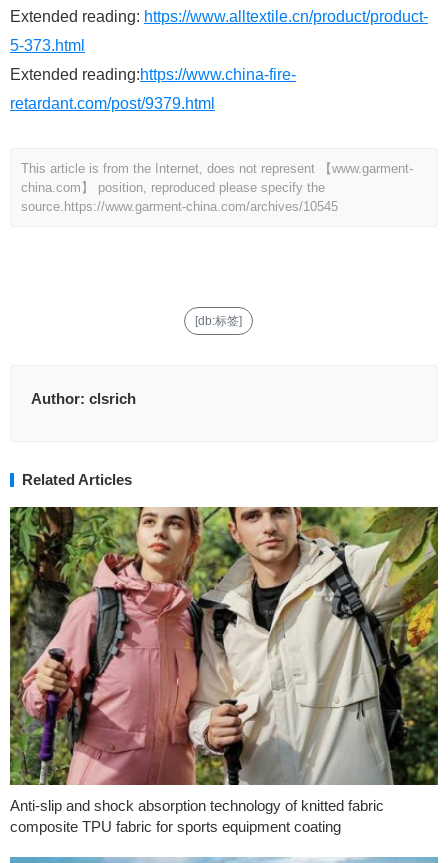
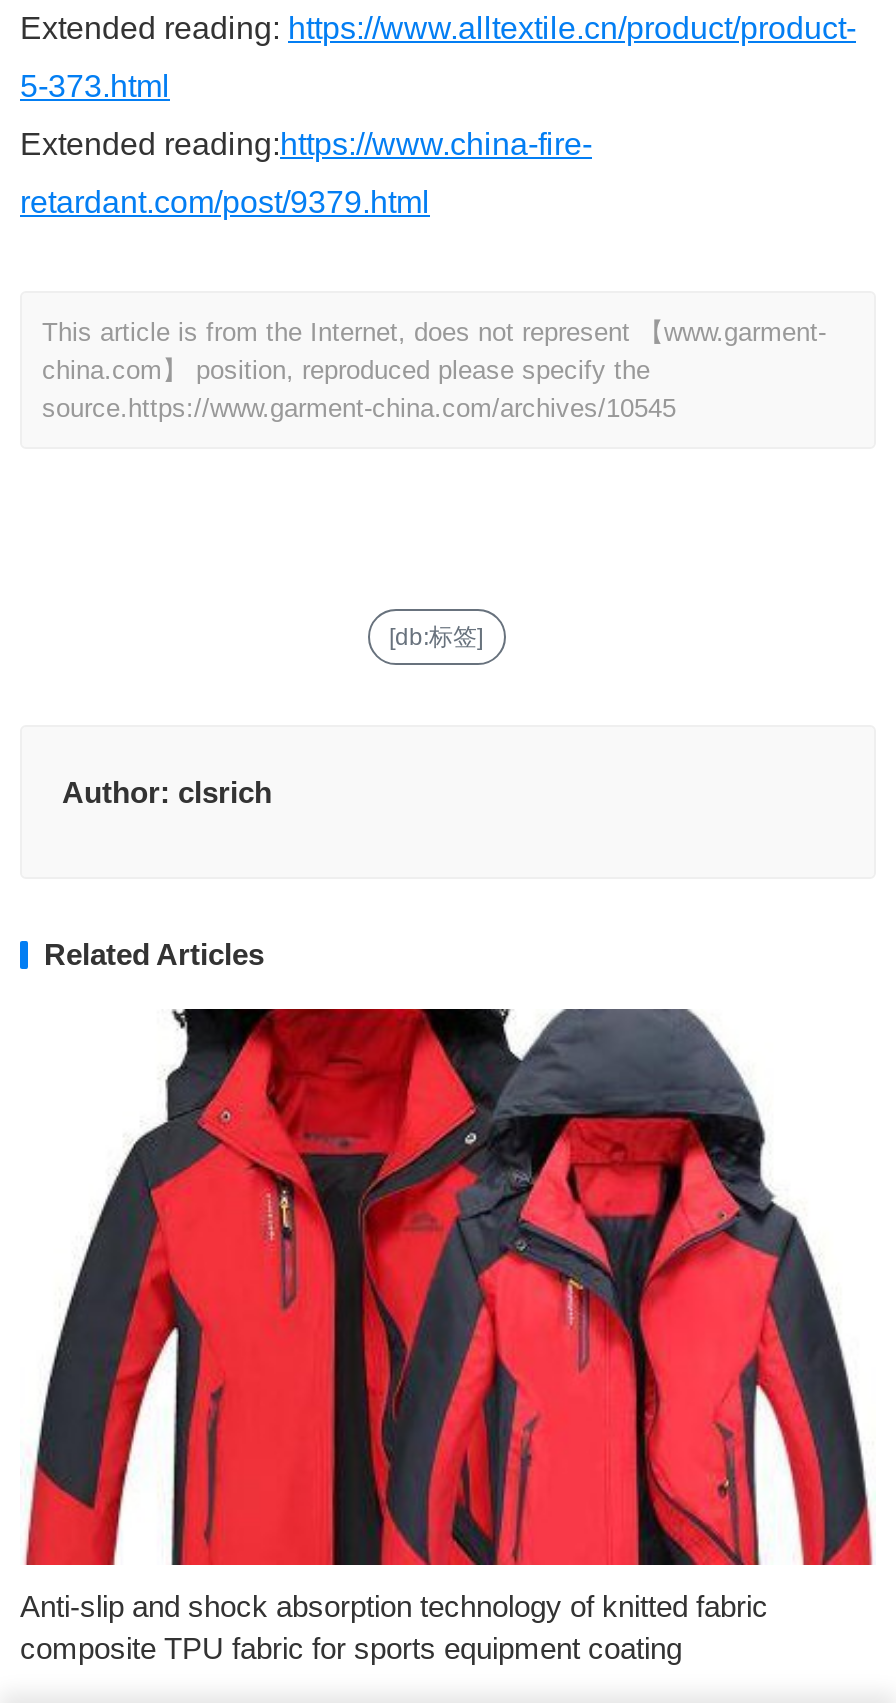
- [image]
+ [image]
